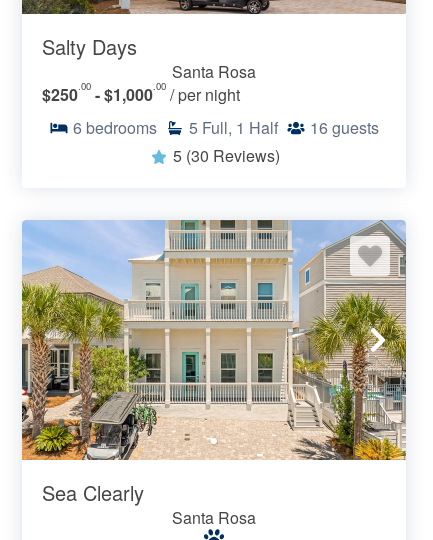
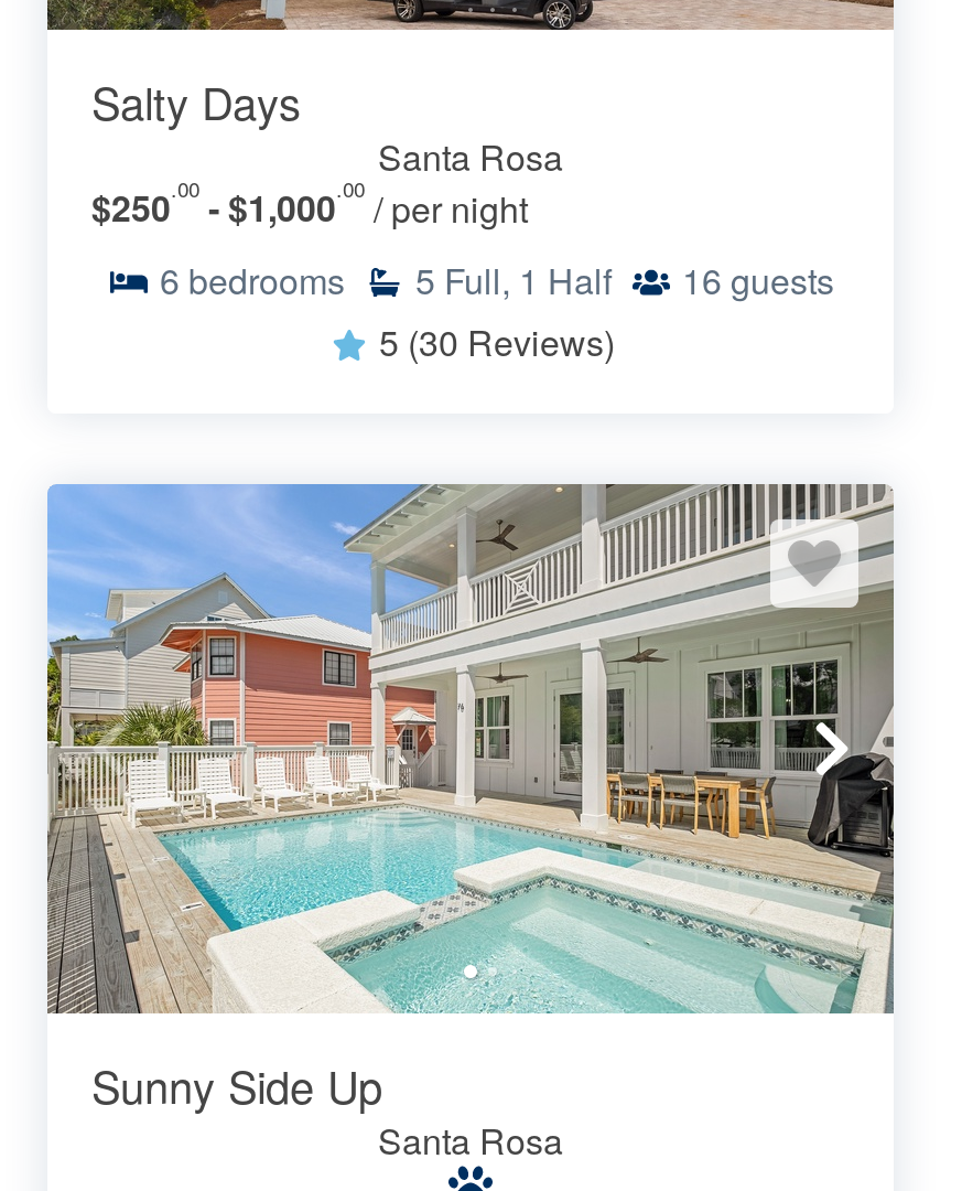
- [image]
- Sea Clearly
+ [image]
+ Sunny Side Up
